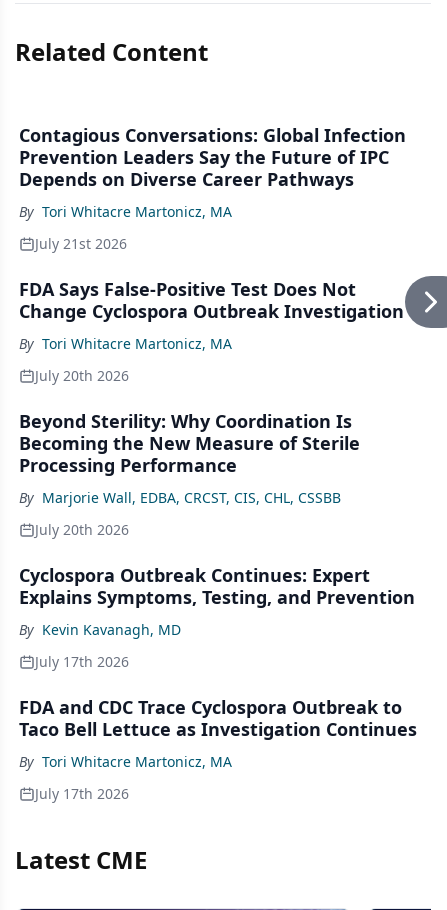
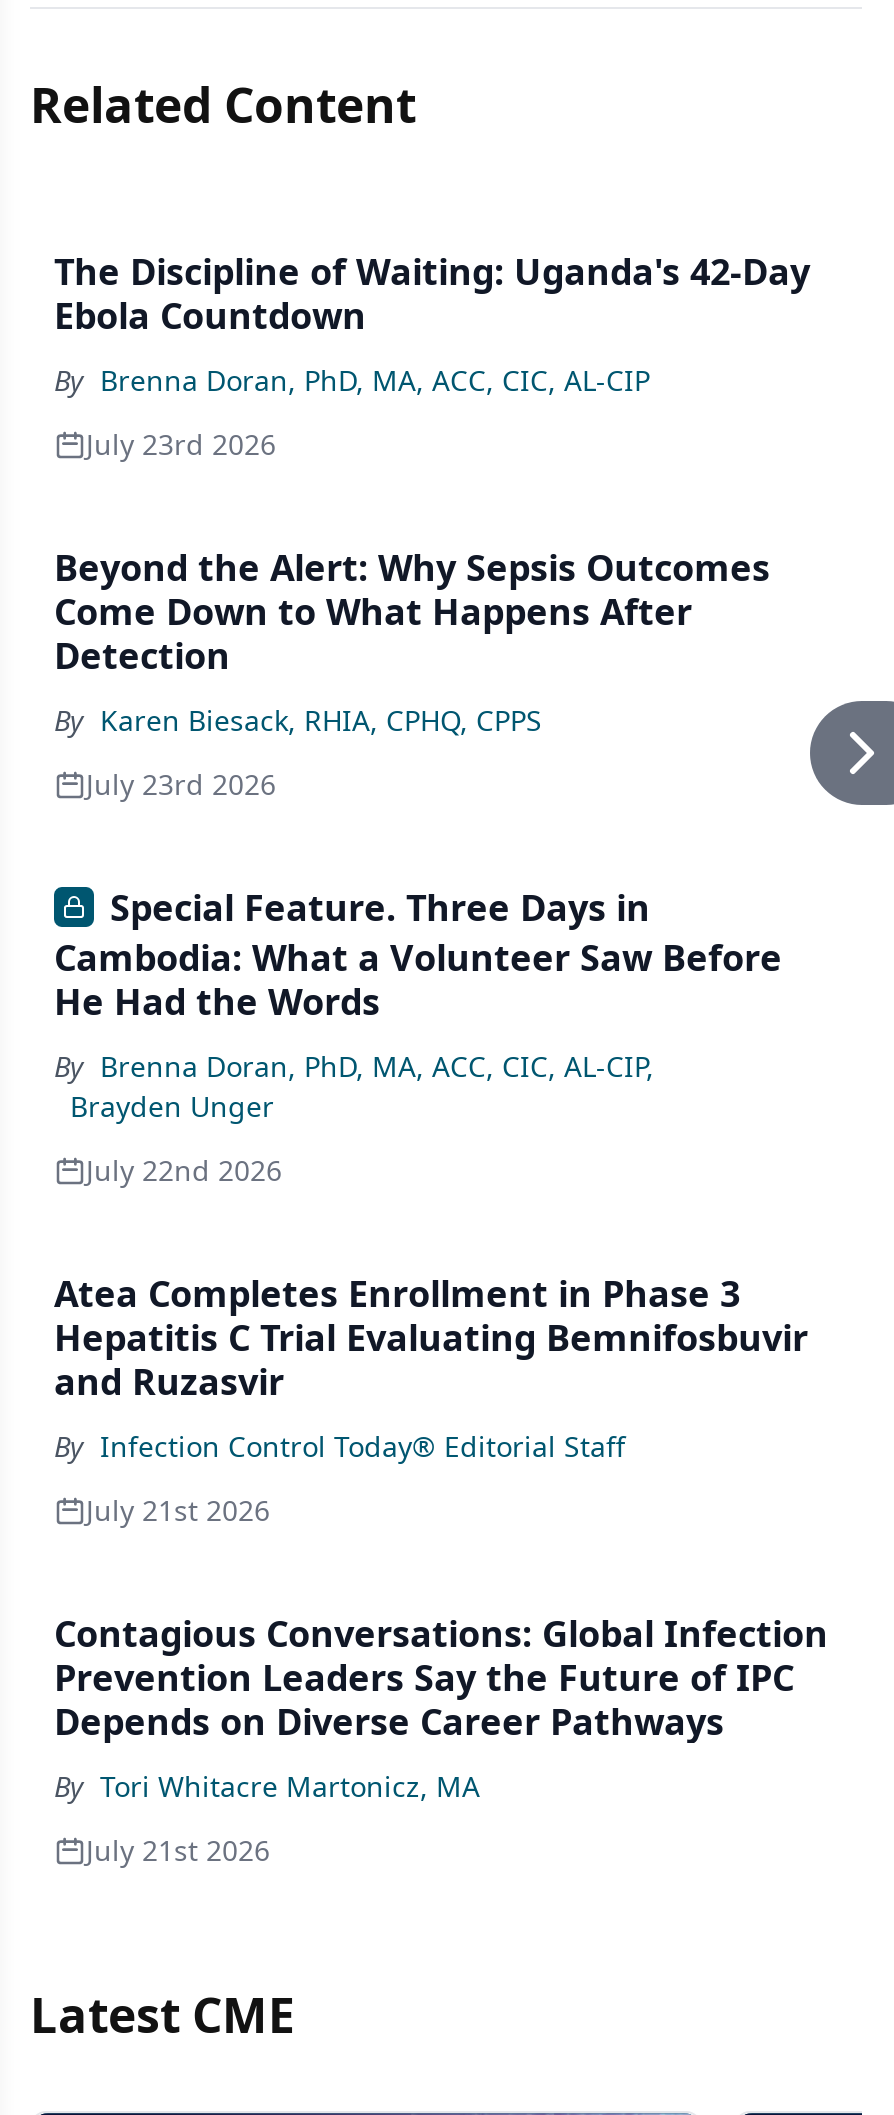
+ The Discipline of Waiting: Uganda's 42-Day
+ Ebola Countdown
+ By Brenna Doran, PhD, MA, ACC, CIC, AL-CIP
+ July 23rd 2026
+ Beyond the Alert: Why Sepsis Outcomes
+ Come Down to What Happens After
+ Detection
+ By Karen Biesack, RHIA, CPHQ, CPPS
+ July 23rd 2026
+ Special Feature. Three Days in
+ Cambodia: What a Volunteer Saw Before
+ He Had the Words
+ By Brenna Doran, PhD, MA, ACC, CIC, AL-CIP,
+ Brayden Unger
+ July 22nd 2026
+ Atea Completes Enrollment in Phase 3
+ Hepatitis C Trial Evaluating Bemnifosbuvir
+ and Ruzasvir
+ By Infection Control Today® Editorial Staff
+ July 21st 2026

moved down: Contagious Conversations: Global Infection | Prevention Leaders Say the Future of IPC | Depends on Diverse Career Pathways | By Tori Whitacre Martonicz, MA | July 21st 2026

- FDA Says False-Positive Test Does Not
- Change Cyclospora Outbreak Investigation
- By Tori Whitacre Martonicz, MA
- July 20th 2026
- Beyond Sterility: Why Coordination Is
- Becoming the New Measure of Sterile
- Processing Performance
- By Marjorie Wall, EDBA, CRCST, CIS, CHL, CSSBB
- July 20th 2026
- Cyclospora Outbreak Continues: Expert
- Explains Symptoms, Testing, and Prevention
- By Kevin Kavanagh, MD
- July 17th 2026
- FDA and CDC Trace Cyclospora Outbreak to
- Taco Bell Lettuce as Investigation Continues
- By Tori Whitacre Martonicz, MA
- July 17th 2026

moved up: [image]
